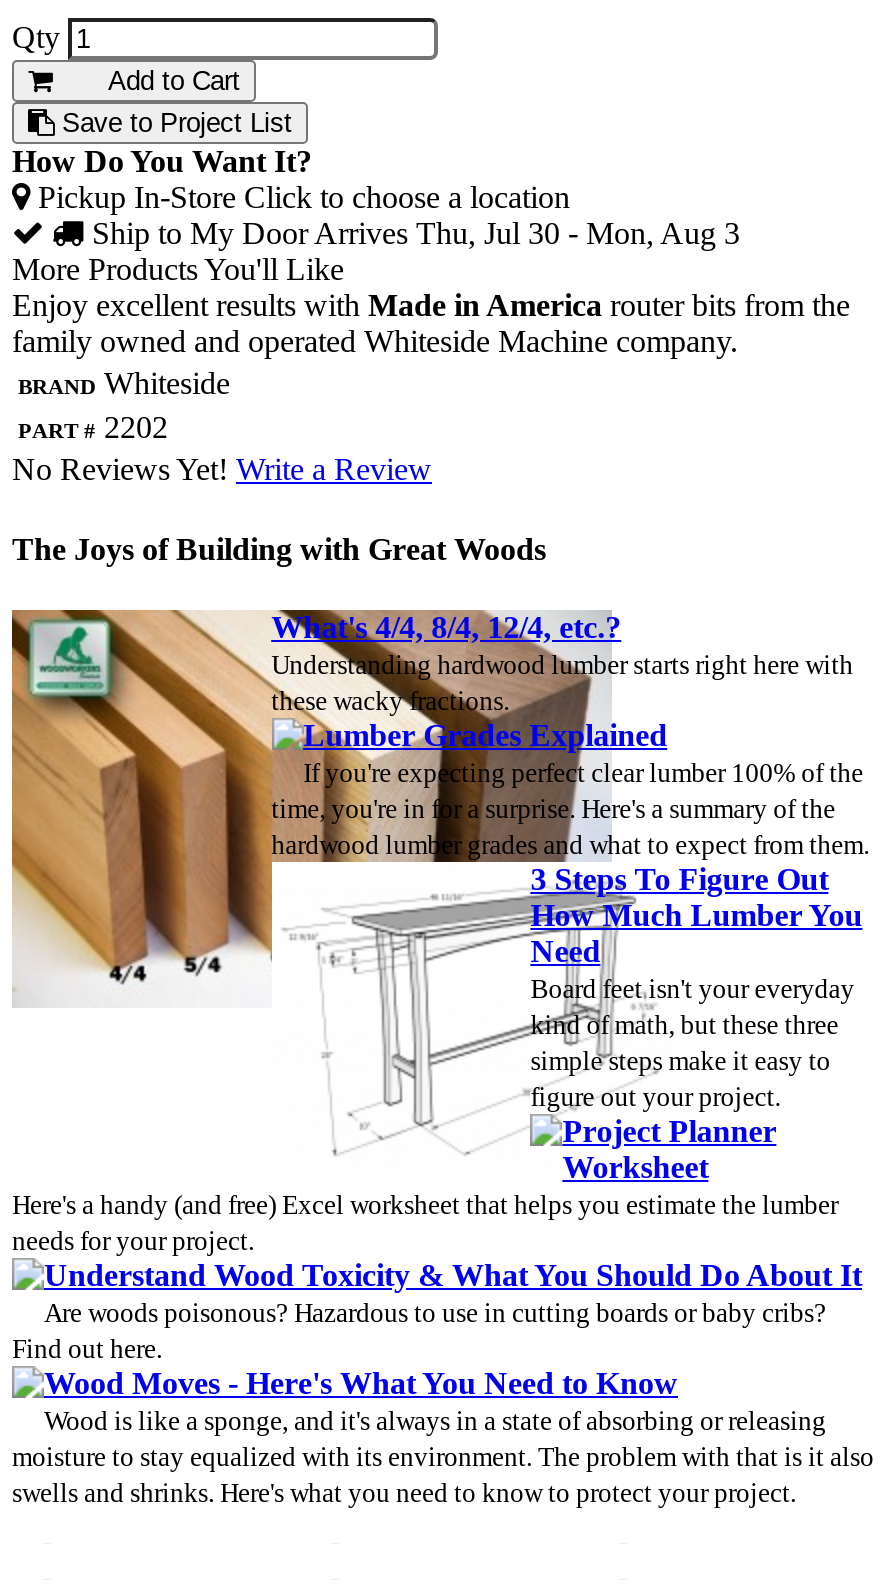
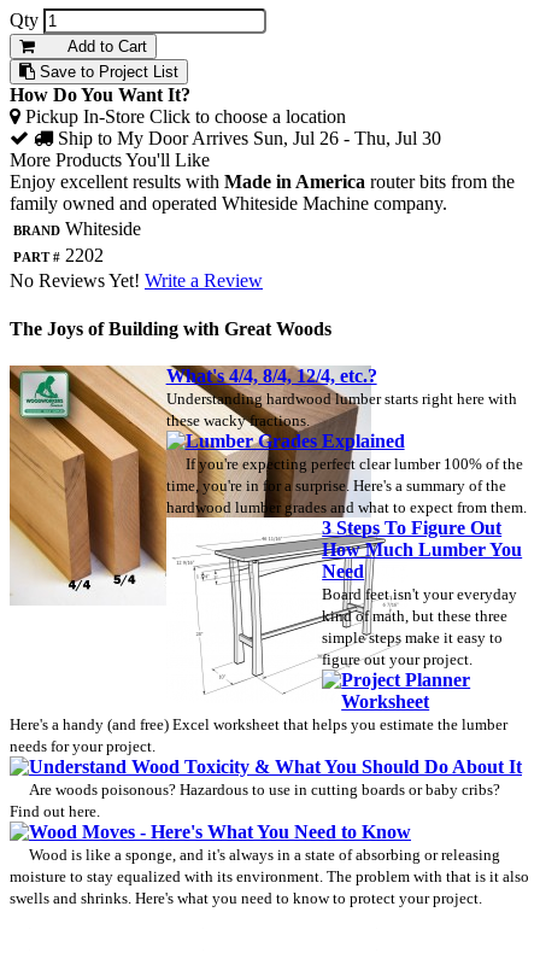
- Ship to My Door Arrives Thu, Jul 30 - Mon, Aug 3
+ Ship to My Door Arrives Sun, Jul 26 - Thu, Jul 30
